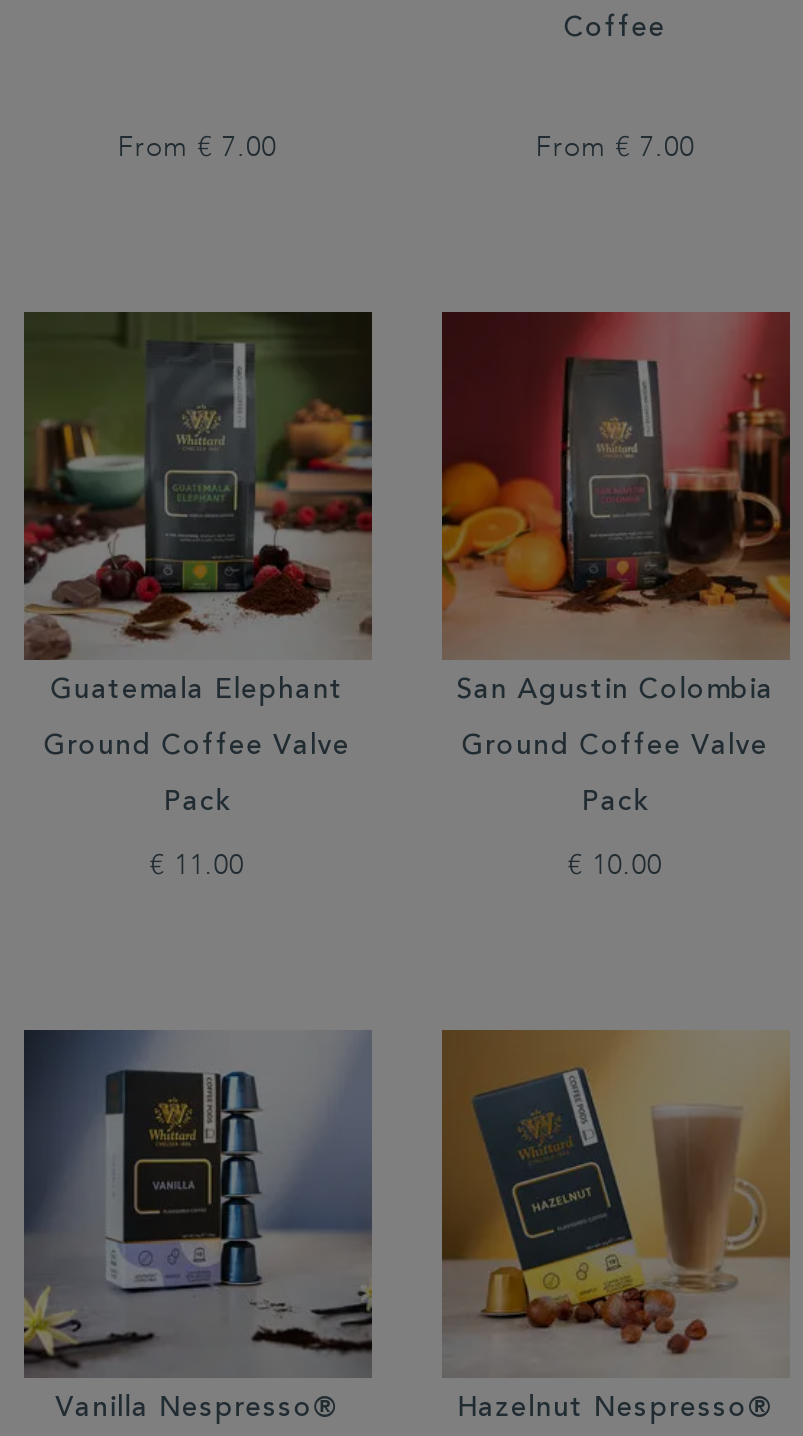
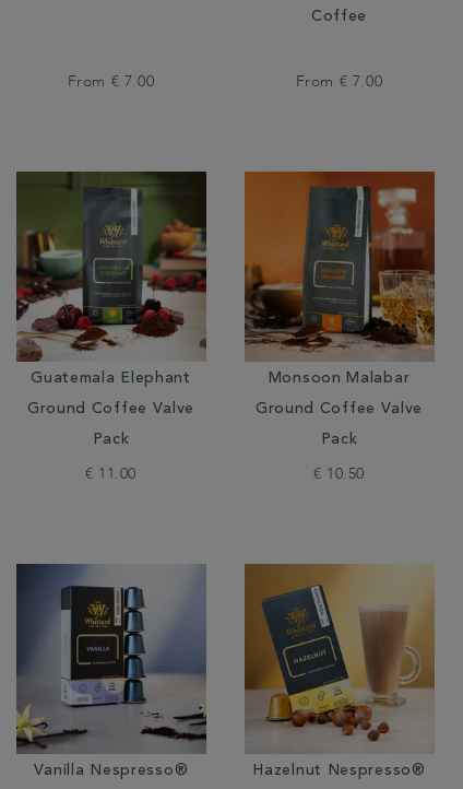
- [image]
- San Agustin Colombia
+ [image]
+ Monsoon Malabar

- € 10.00
+ € 10.50
